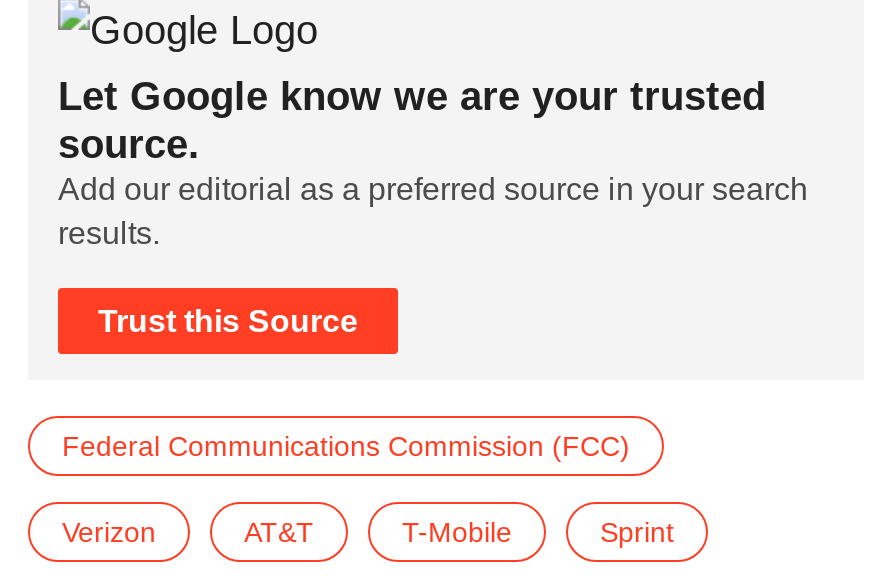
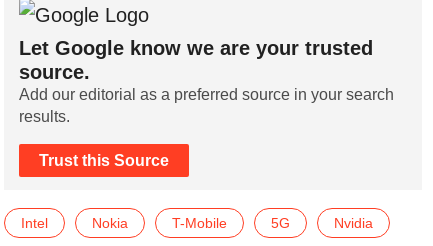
- Federal Communications Commission (FCC)
- Verizon
- AT&T
+ Intel
+ Nokia

- Sprint
+ 5G
+ Nvidia
